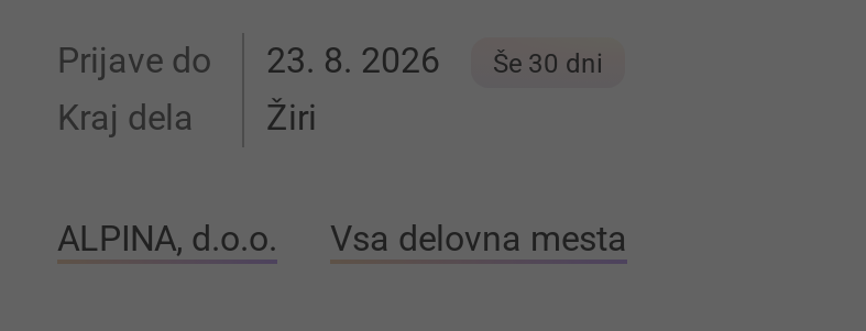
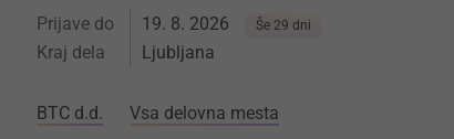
- 23. 8. 2026
+ 19. 8. 2026

- Še 30 dni
+ Še 29 dni

- Žiri
+ Ljubljana

- ALPINA, d.o.o.
+ BTC d.d.
